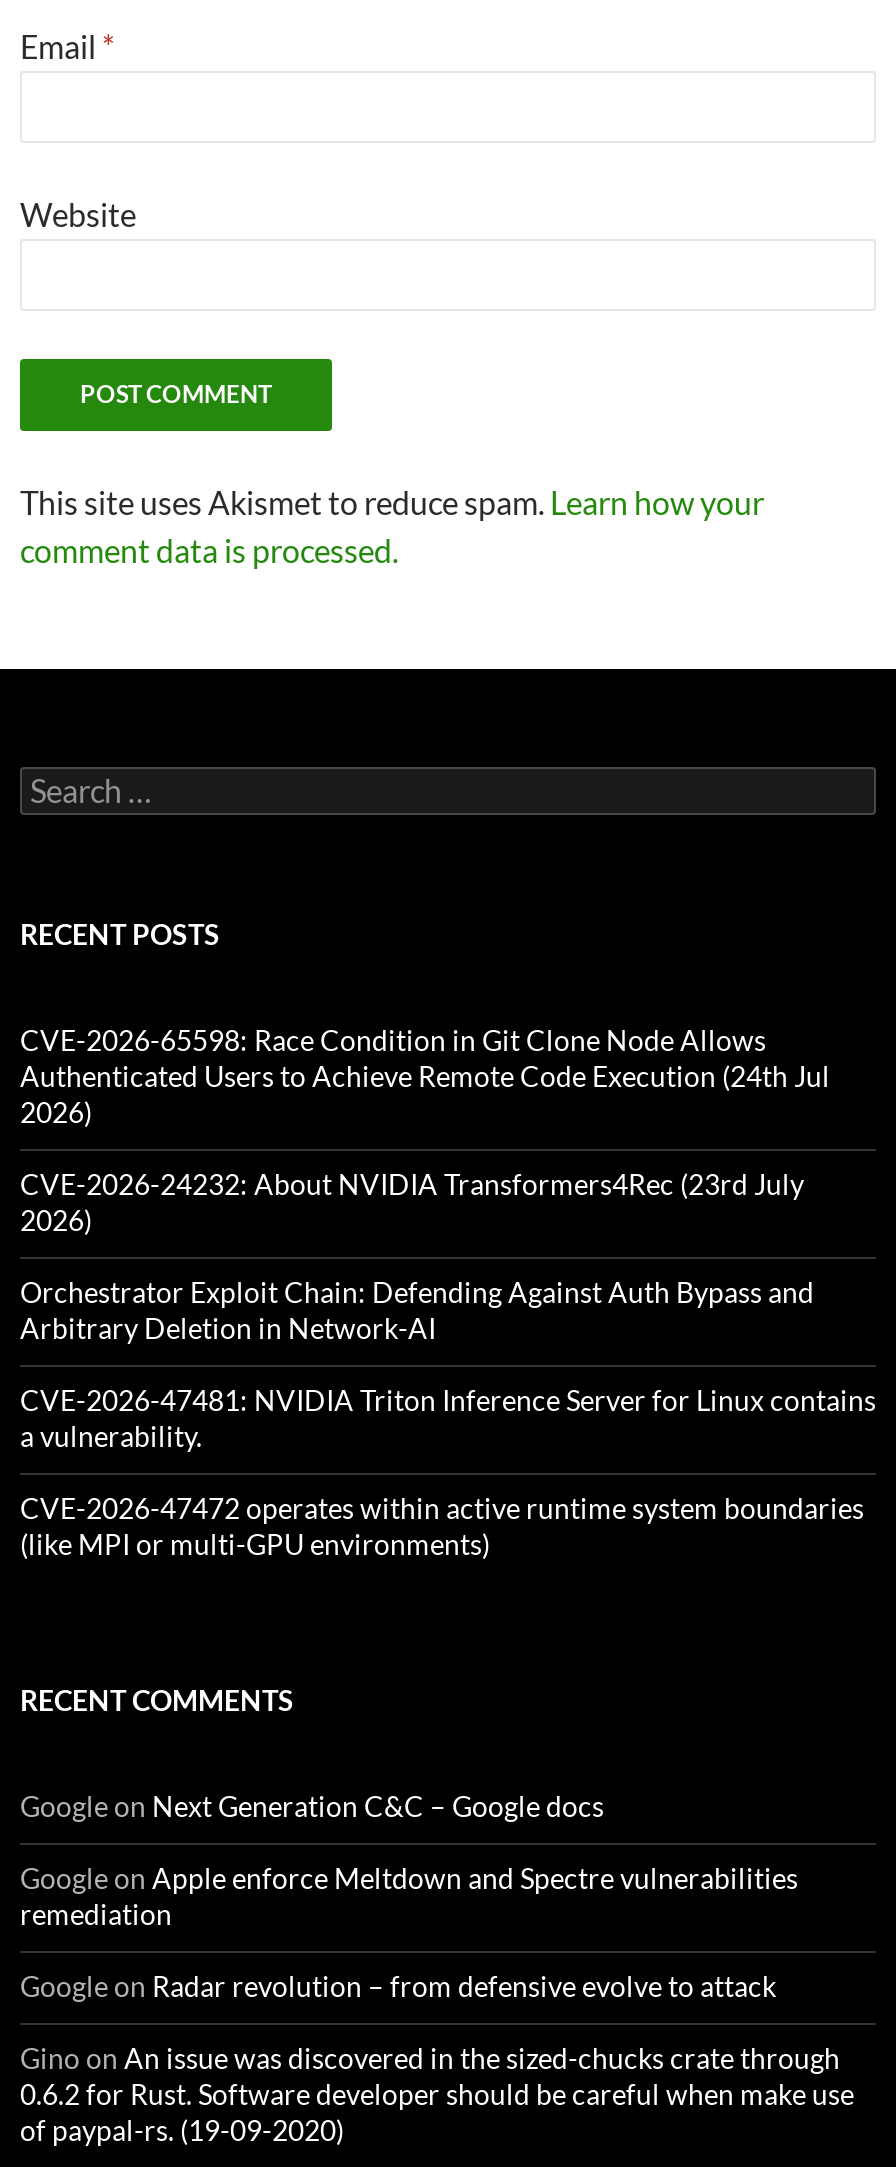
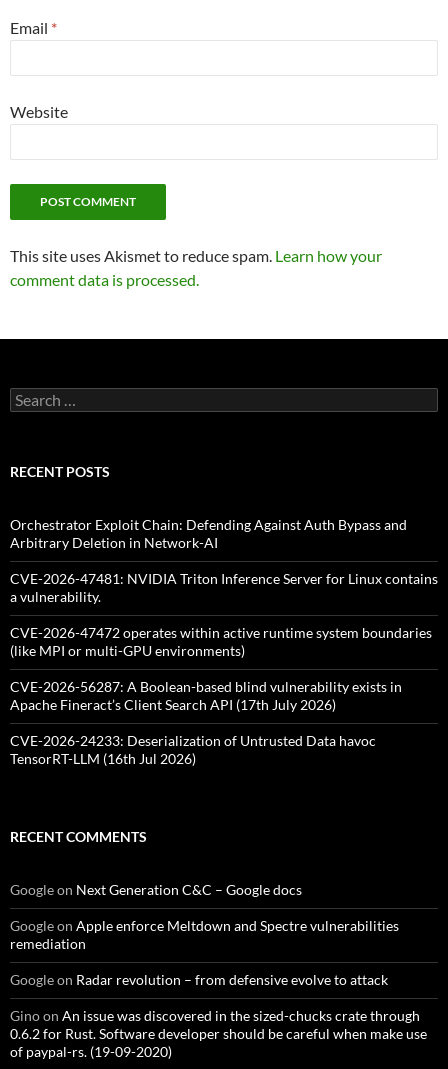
- CVE-2026-65598: Race Condition in Git Clone Node Allows
- Authenticated Users to Achieve Remote Code Execution (24th Jul
- 2026)
- CVE-2026-24232: About NVIDIA Transformers4Rec (23rd July
- 2026)

moved up: Orchestrator Exploit Chain: Defending Against Auth Bypass and | Arbitrary Deletion in Network-AI | CVE-2026-47481: NVIDIA Triton Inference Server for Linux contains | a vulnerability. | CVE-2026-47472 operates within active runtime system boundaries | (like MPI or multi-GPU environments)

+ CVE-2026-56287: A Boolean-based blind vulnerability exists in
+ Apache Fineract’s Client Search API (17th July 2026)
+ CVE-2026-24233: Deserialization of Untrusted Data havoc
+ TensorRT-LLM (16th Jul 2026)
